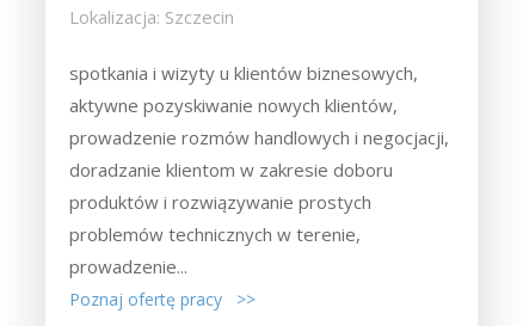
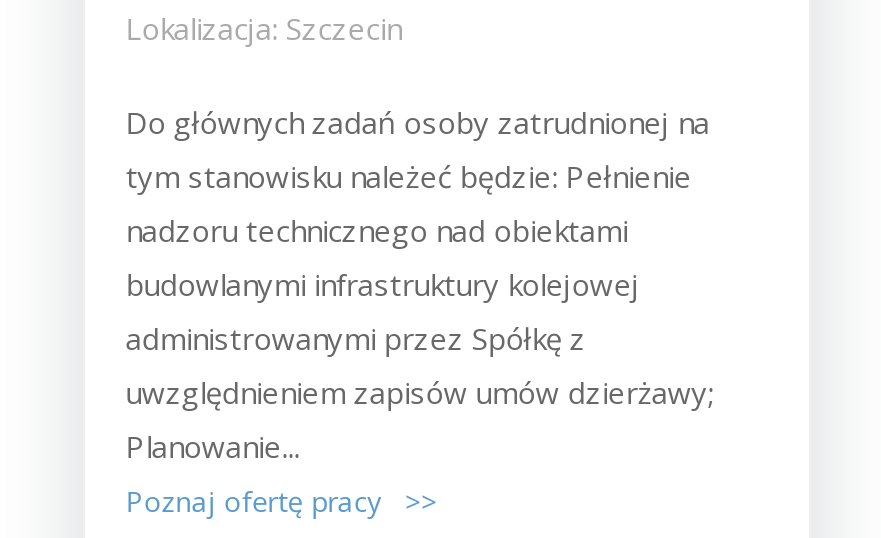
- spotkania i wizyty u klientów biznesowych,
- aktywne pozyskiwanie nowych klientów,
- prowadzenie rozmów handlowych i negocjacji,
- doradzanie klientom w zakresie doboru
- produktów i rozwiązywanie prostych
- problemów technicznych w terenie,
- prowadzenie...
+ Do głównych zadań osoby zatrudnionej na
+ tym stanowisku należeć będzie: Pełnienie
+ nadzoru technicznego nad obiektami
+ budowlanymi infrastruktury kolejowej
+ administrowanymi przez Spółkę z
+ uwzględnieniem zapisów umów dzierżawy;
+ Planowanie...
